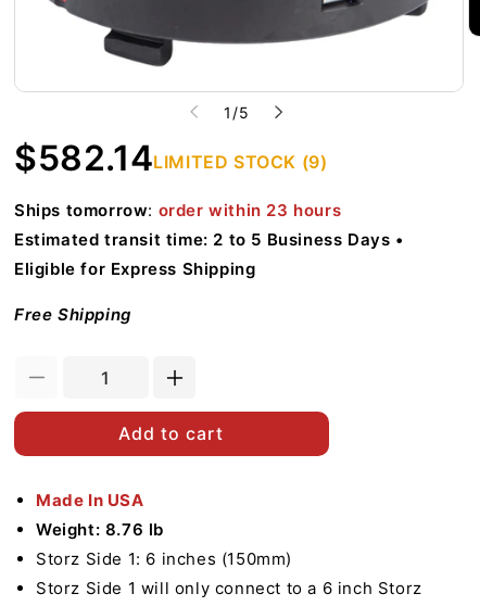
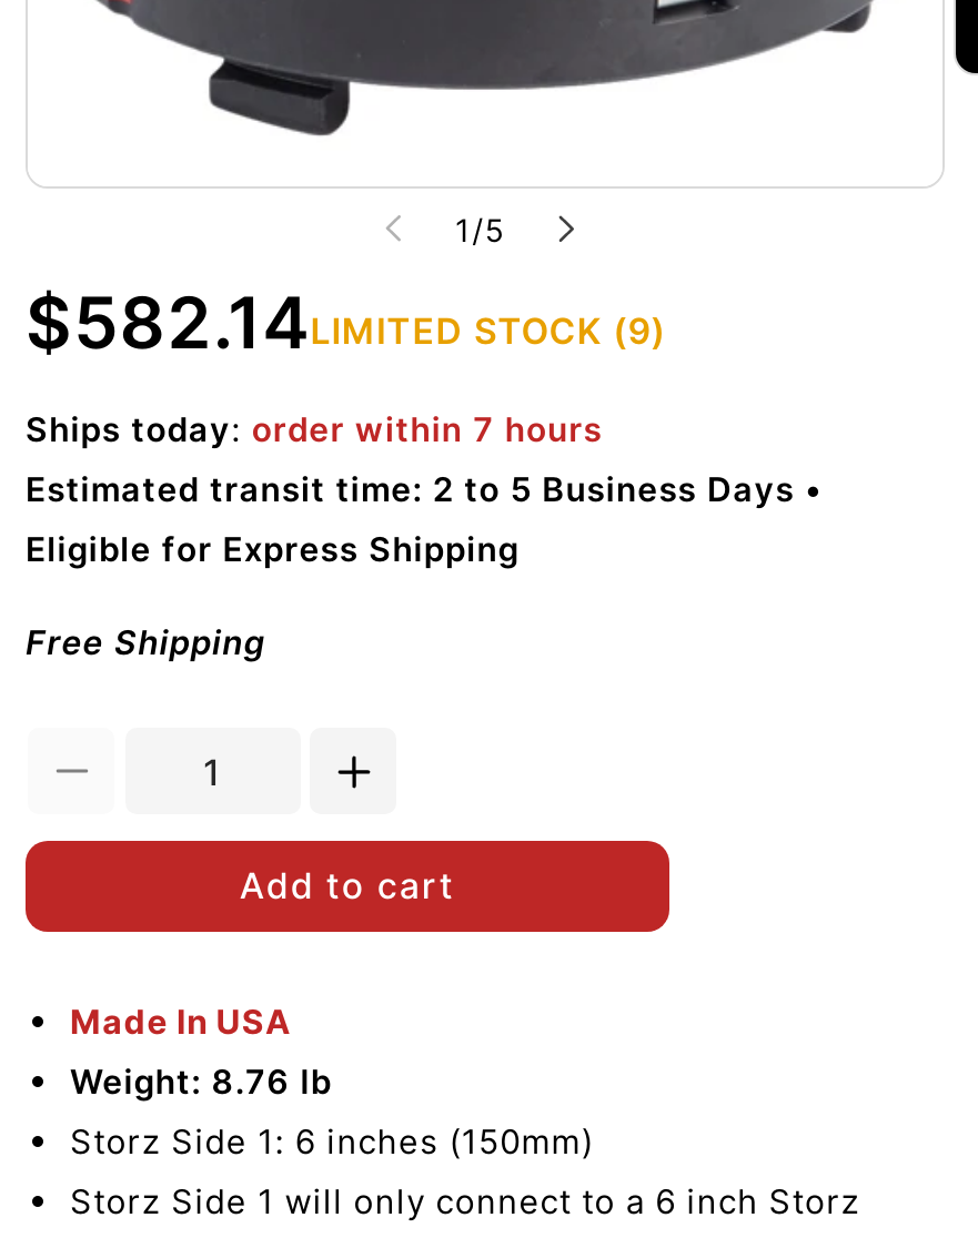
- Ships tomorrow: order within 23 hours
+ Ships today: order within 7 hours
